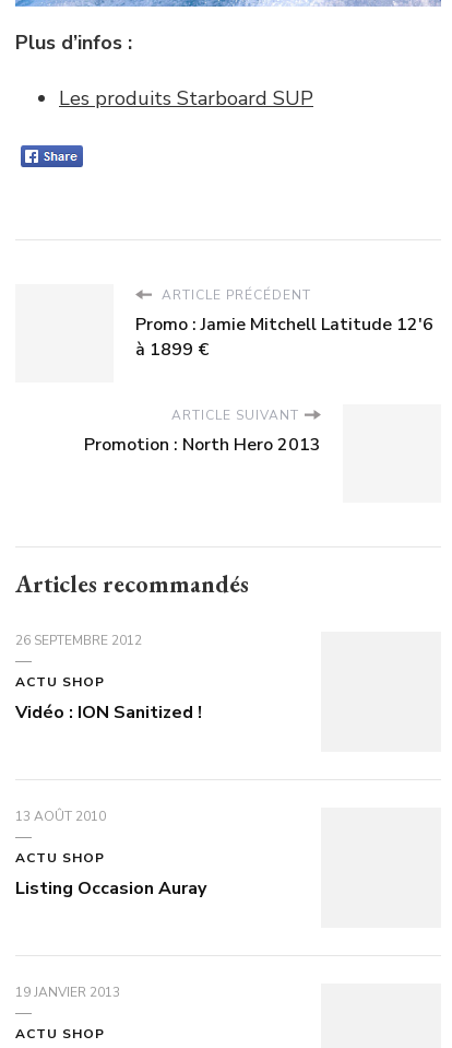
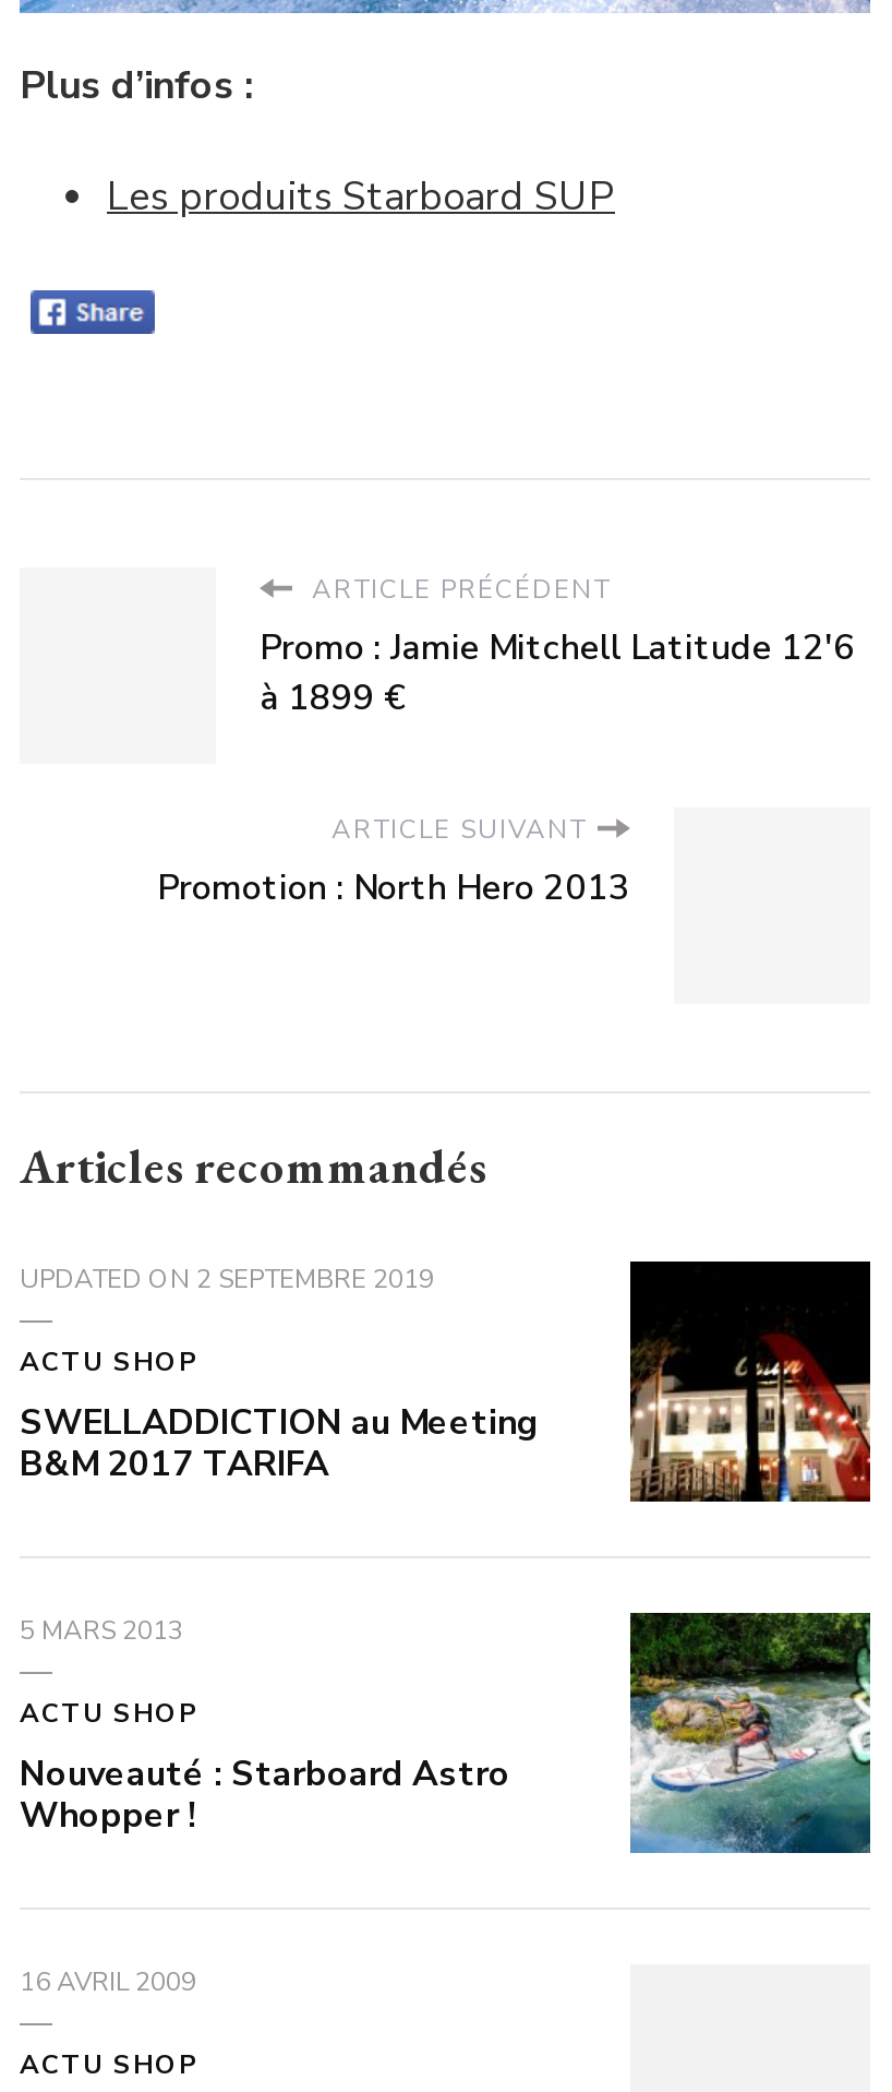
+ [image]

- 26 SEPTEMBRE 2012
+ UPDATED ON 2 SEPTEMBRE 2019

+ [image]

- Vidéo : ION Sanitized !
+ SWELLADDICTION au Meeting
+ B&M 2017 TARIFA

- 13 AOÛT 2010
+ 5 MARS 2013

- Listing Occasion Auray
+ Nouveauté : Starboard Astro
+ Whopper !

- 19 JANVIER 2013
+ 16 AVRIL 2009
